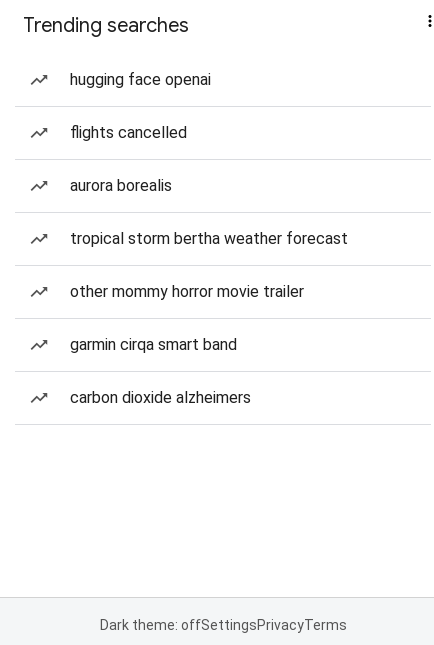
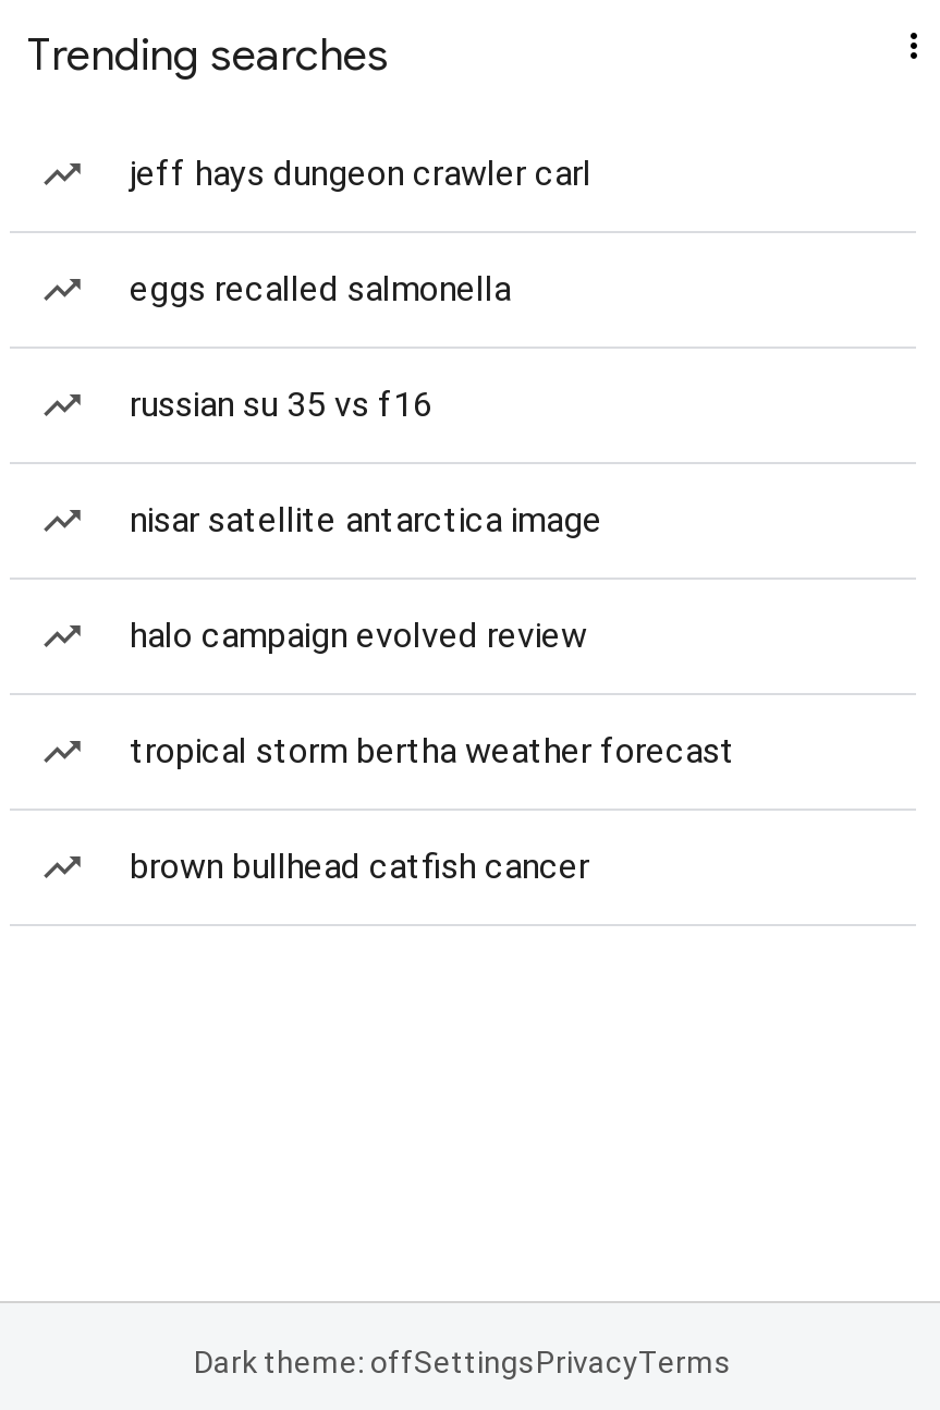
- hugging face openai
- flights cancelled
- aurora borealis
+ jeff hays dungeon crawler carl
+ eggs recalled salmonella
+ russian su 35 vs f16
+ nisar satellite antarctica image
+ halo campaign evolved review

moved down: tropical storm bertha weather forecast

- other mommy horror movie trailer
- garmin cirqa smart band
- carbon dioxide alzheimers
+ brown bullhead catfish cancer
